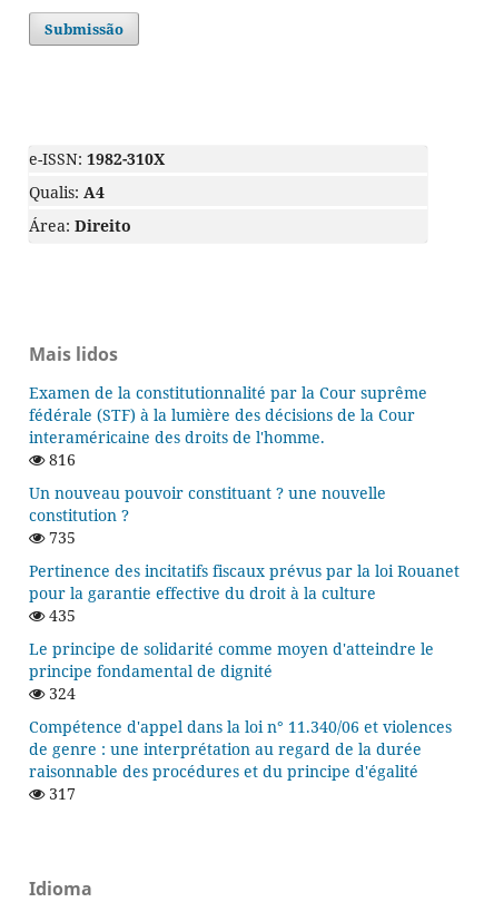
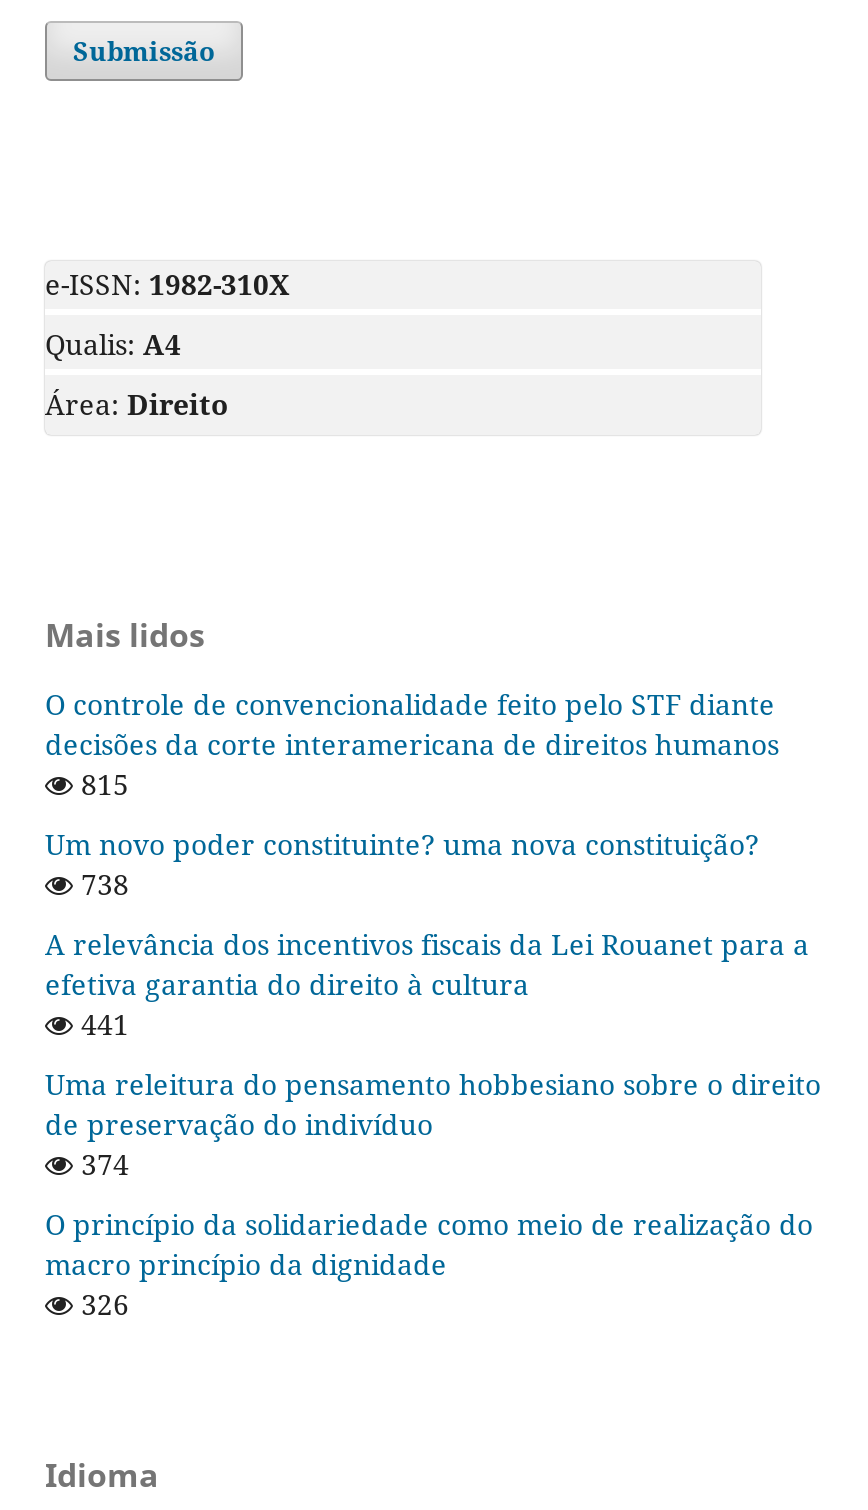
- Examen de la constitutionnalité par la Cour suprême
- fédérale (STF) à la lumière des décisions de la Cour
- interaméricaine des droits de l'homme.
- 816
+ O controle de convencionalidade feito pelo STF diante
+ decisões da corte interamericana de direitos humanos
+ 815

- Un nouveau pouvoir constituant ? une nouvelle
- constitution ?
- 735
+ Um novo poder constituinte? uma nova constituição?
+ 738

- Pertinence des incitatifs fiscaux prévus par la loi Rouanet
- pour la garantie effective du droit à la culture
- 435
+ A relevância dos incentivos fiscais da Lei Rouanet para a
+ efetiva garantia do direito à cultura
+ 441

- Le principe de solidarité comme moyen d'atteindre le
- principe fondamental de dignité
- 324
+ Uma releitura do pensamento hobbesiano sobre o direito
+ de preservação do indivíduo
+ 374

- Compétence d'appel dans la loi n° 11.340/06 et violences
- de genre : une interprétation au regard de la durée
- raisonnable des procédures et du principe d'égalité
- 317
+ O princípio da solidariedade como meio de realização do
+ macro princípio da dignidade
+ 326
